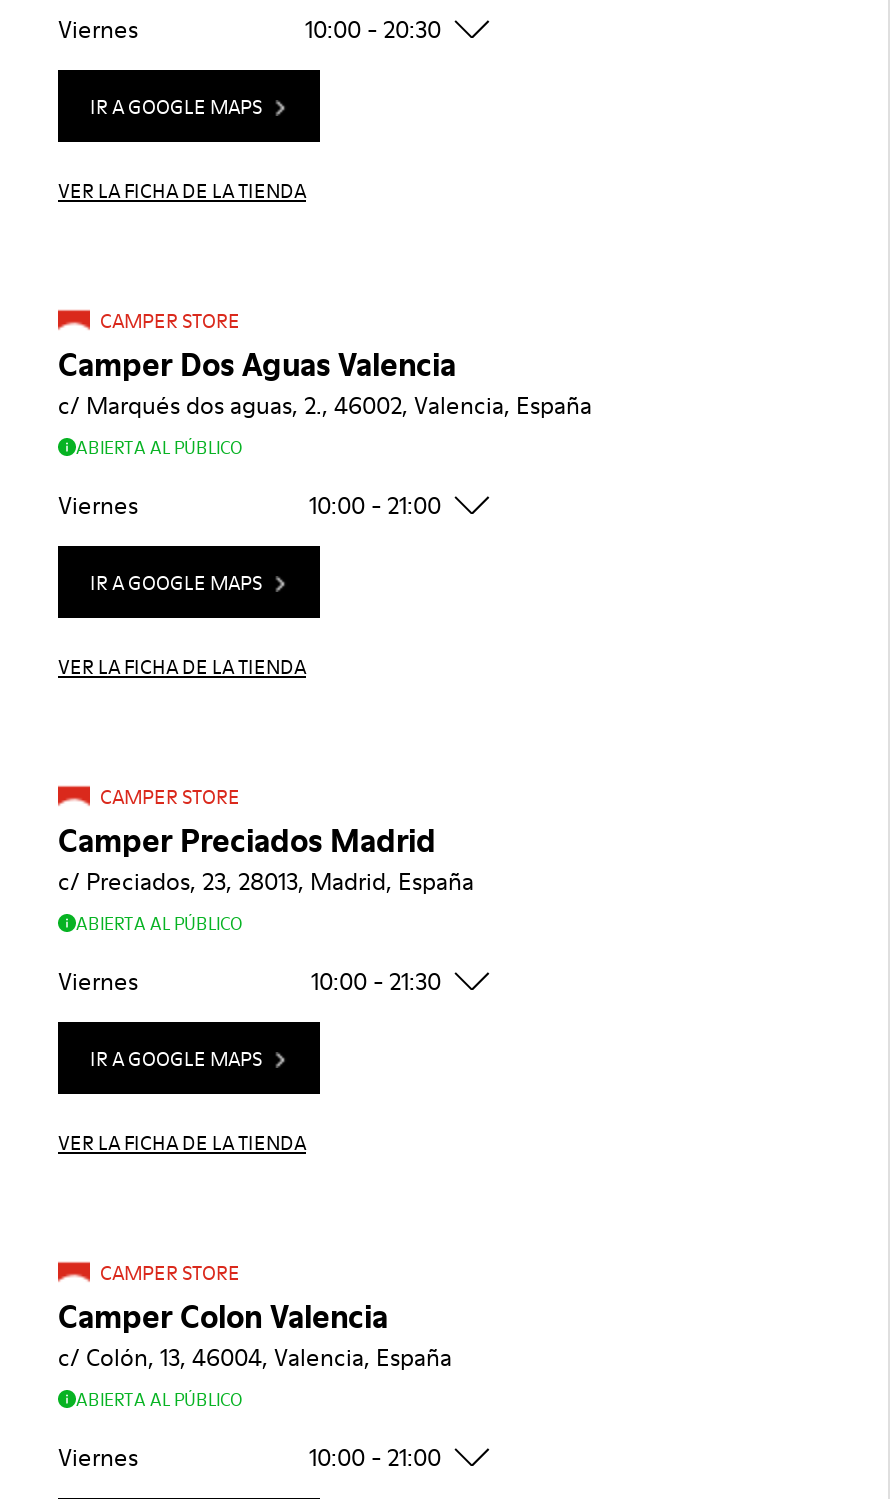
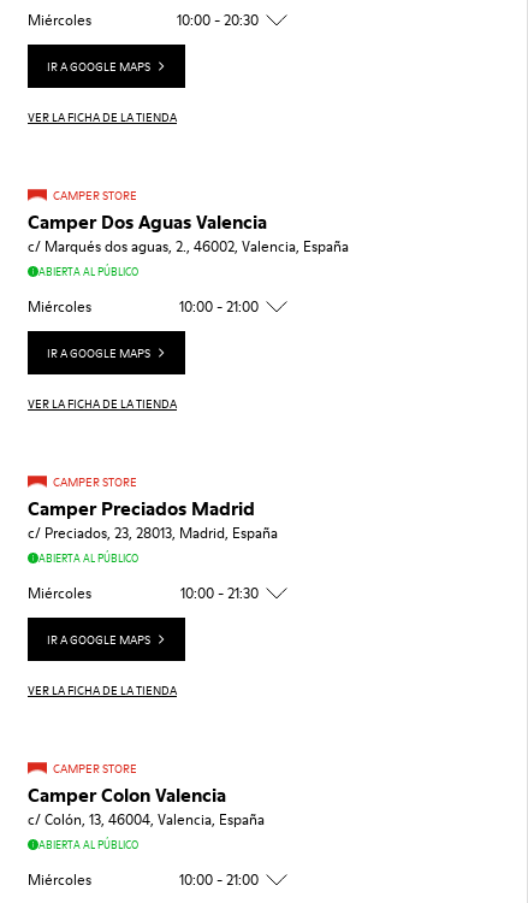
- Viernes
+ Miércoles

- Viernes
+ Miércoles

- Viernes
+ Miércoles

- Viernes
+ Miércoles
